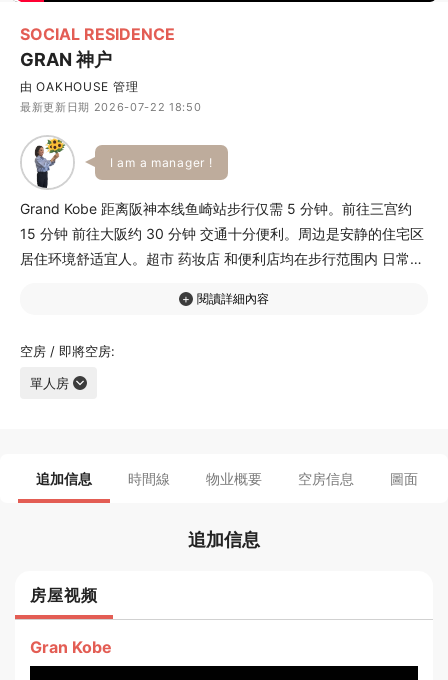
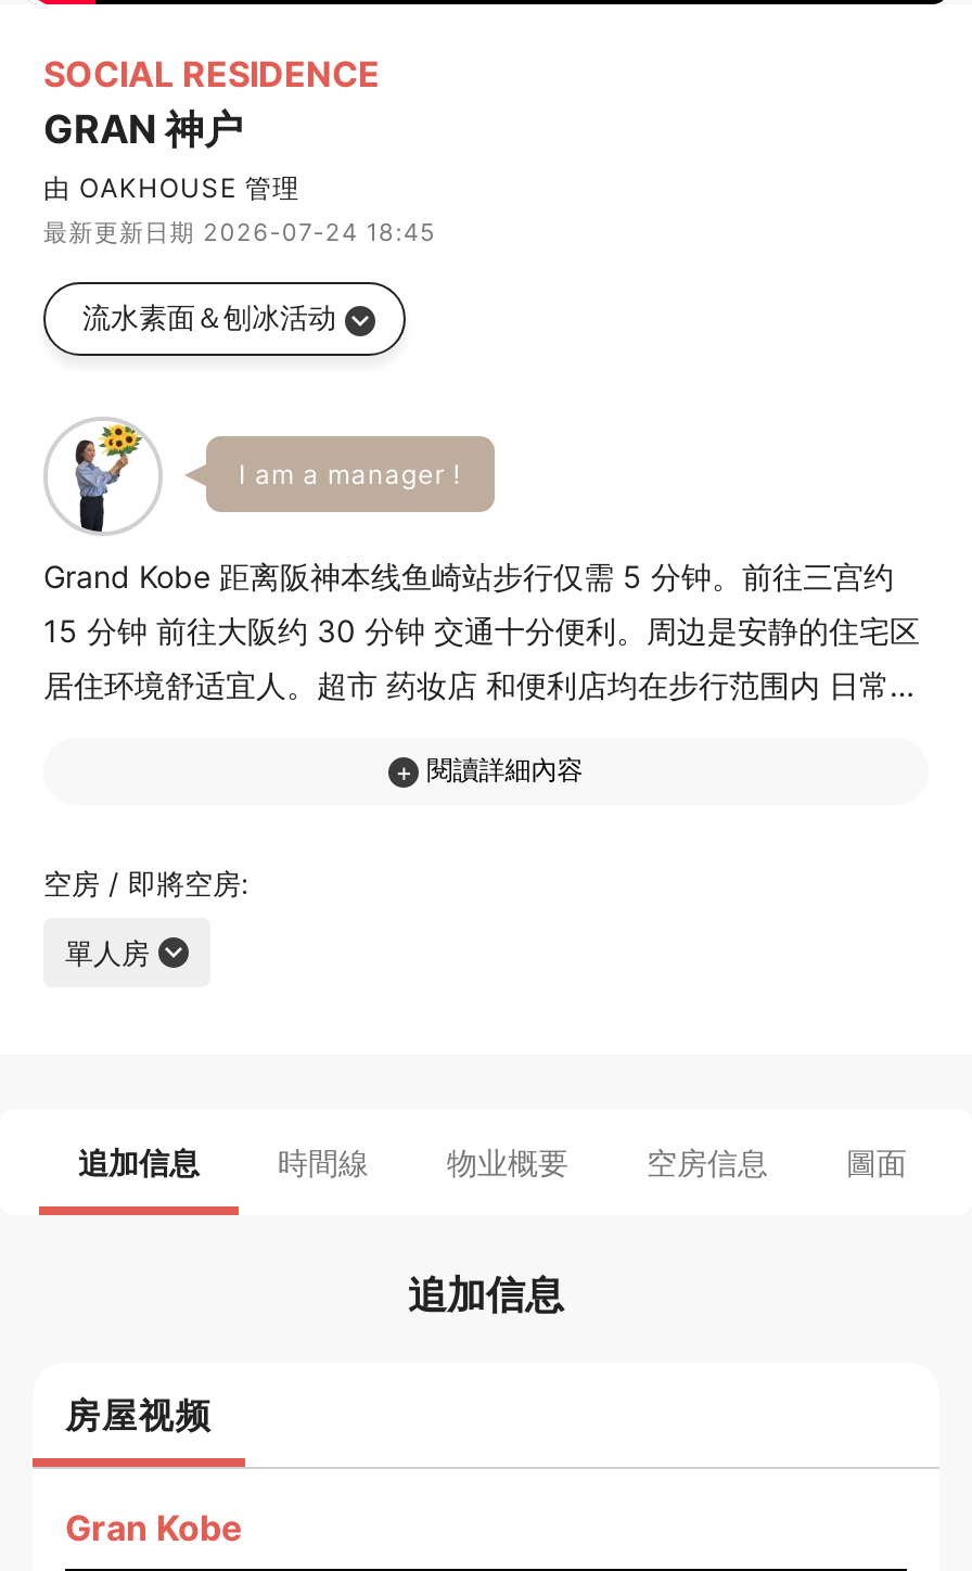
- 最新更新日期 2026-07-22 18:50
+ 最新更新日期 2026-07-24 18:45
+ 流水素面＆刨冰活动
